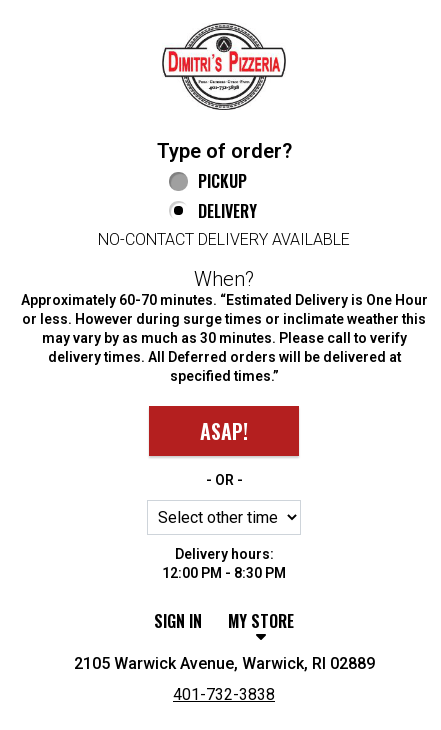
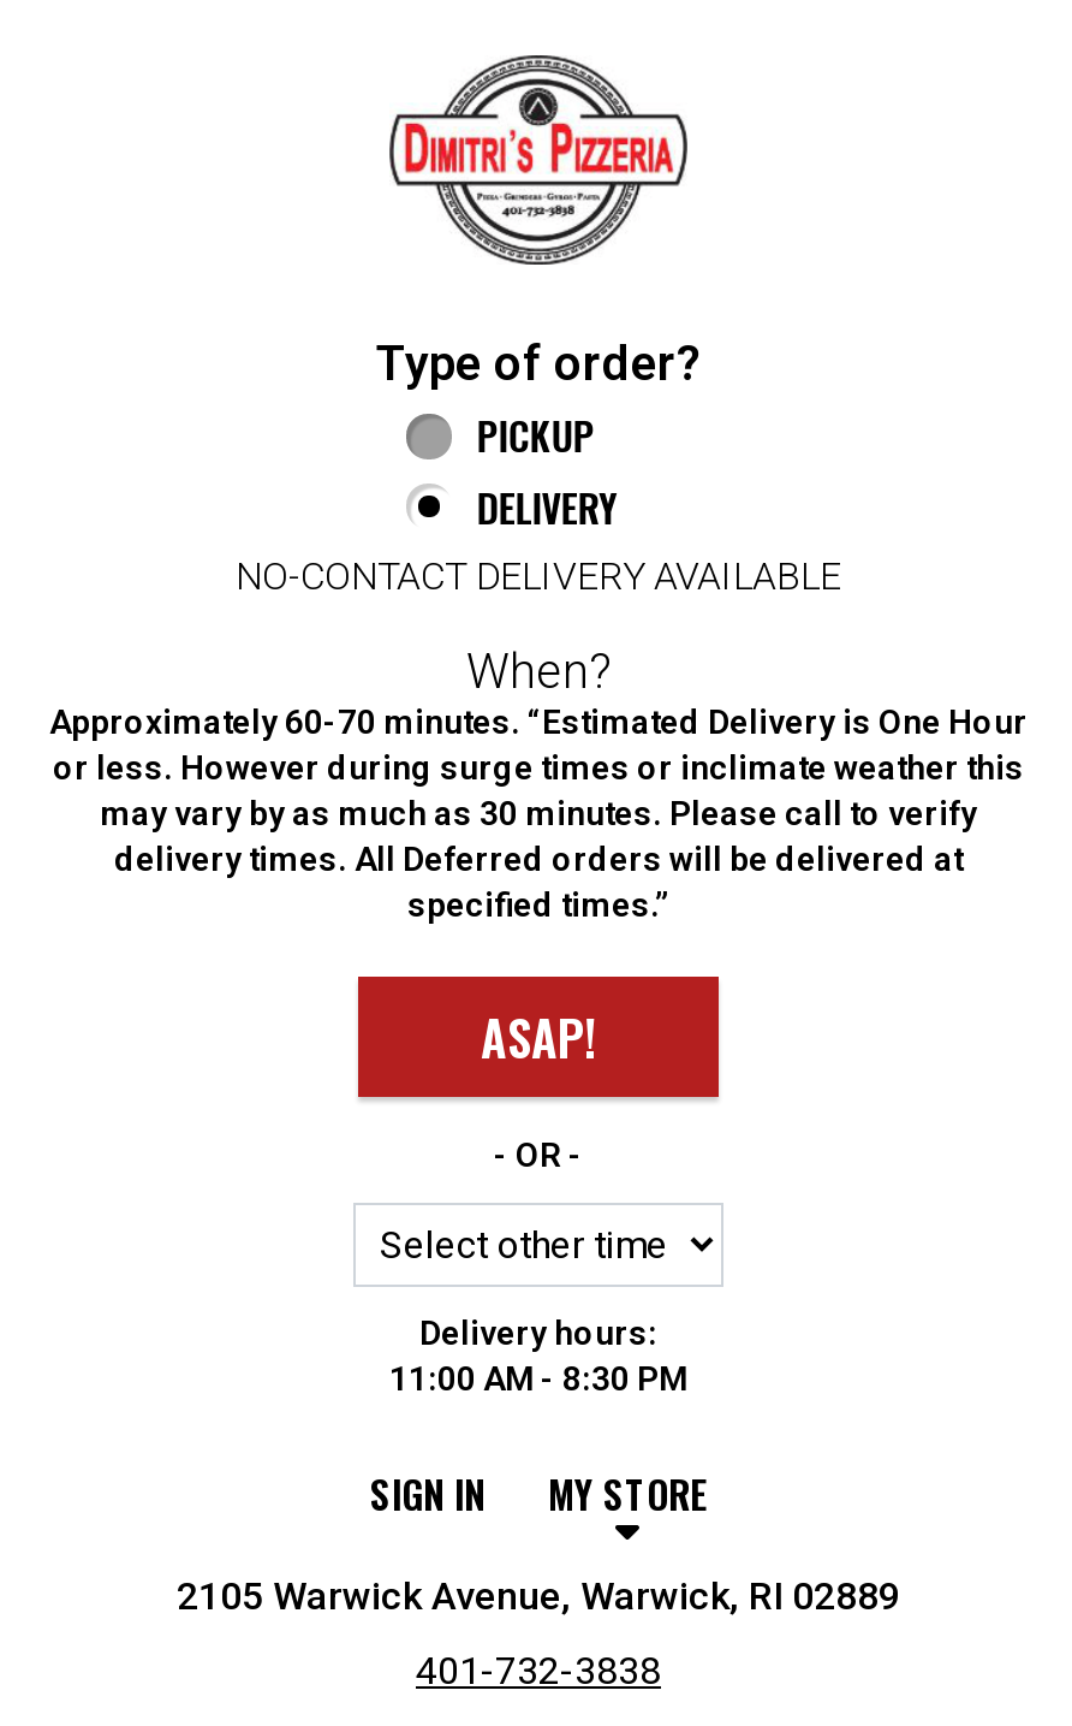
- 12:00 PM - 8:30 PM
+ 11:00 AM - 8:30 PM
